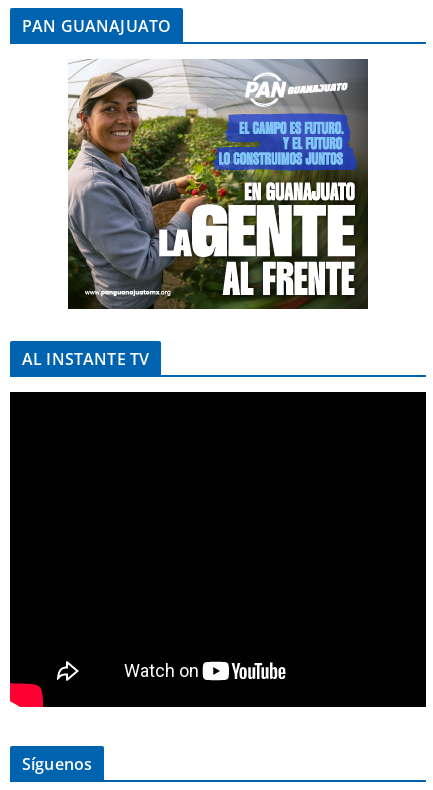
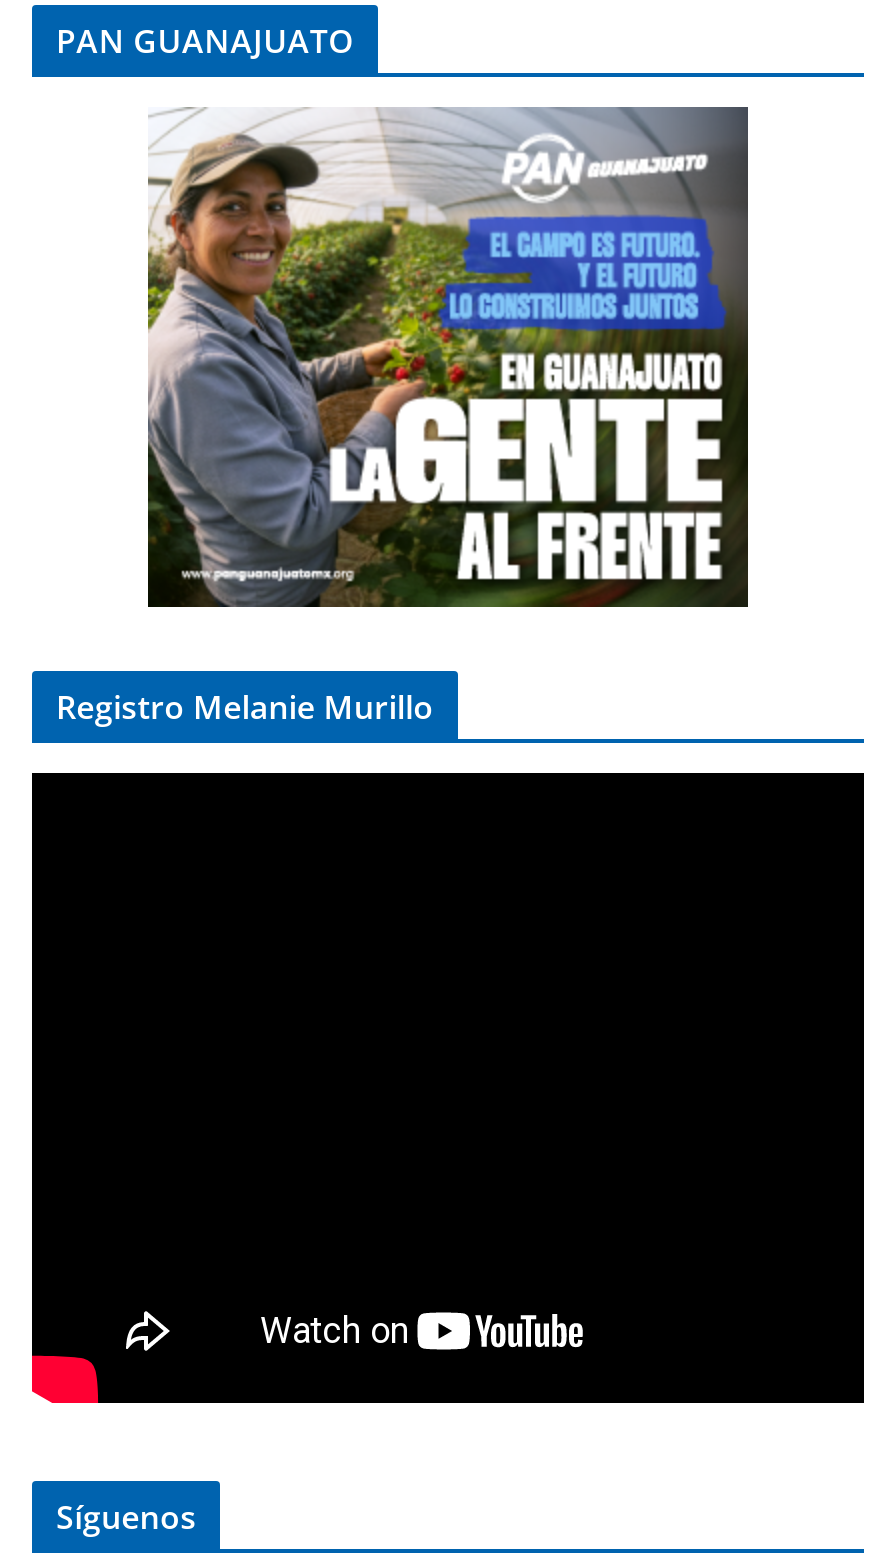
- AL INSTANTE TV
+ Registro Melanie Murillo
